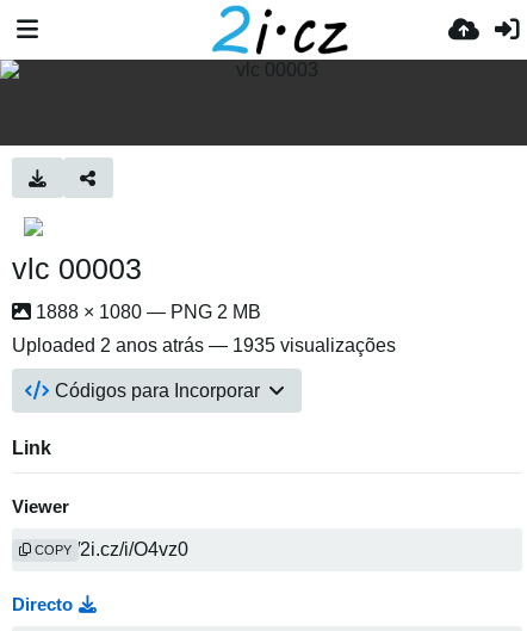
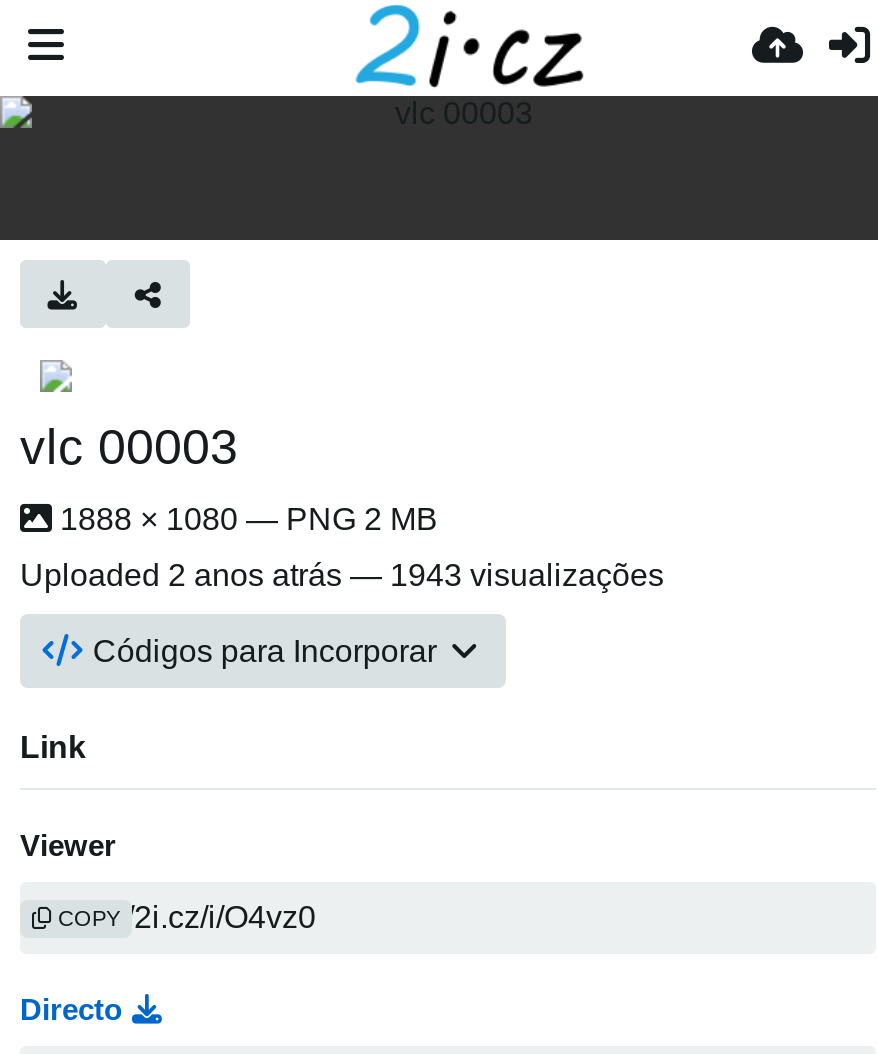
- Uploaded 2 anos atrás — 1935 visualizações
+ Uploaded 2 anos atrás — 1943 visualizações
